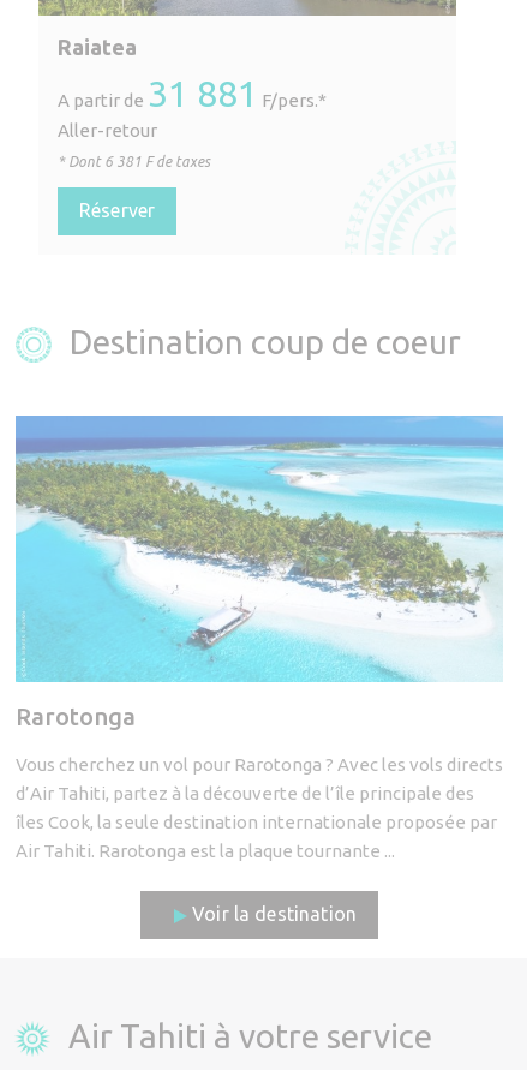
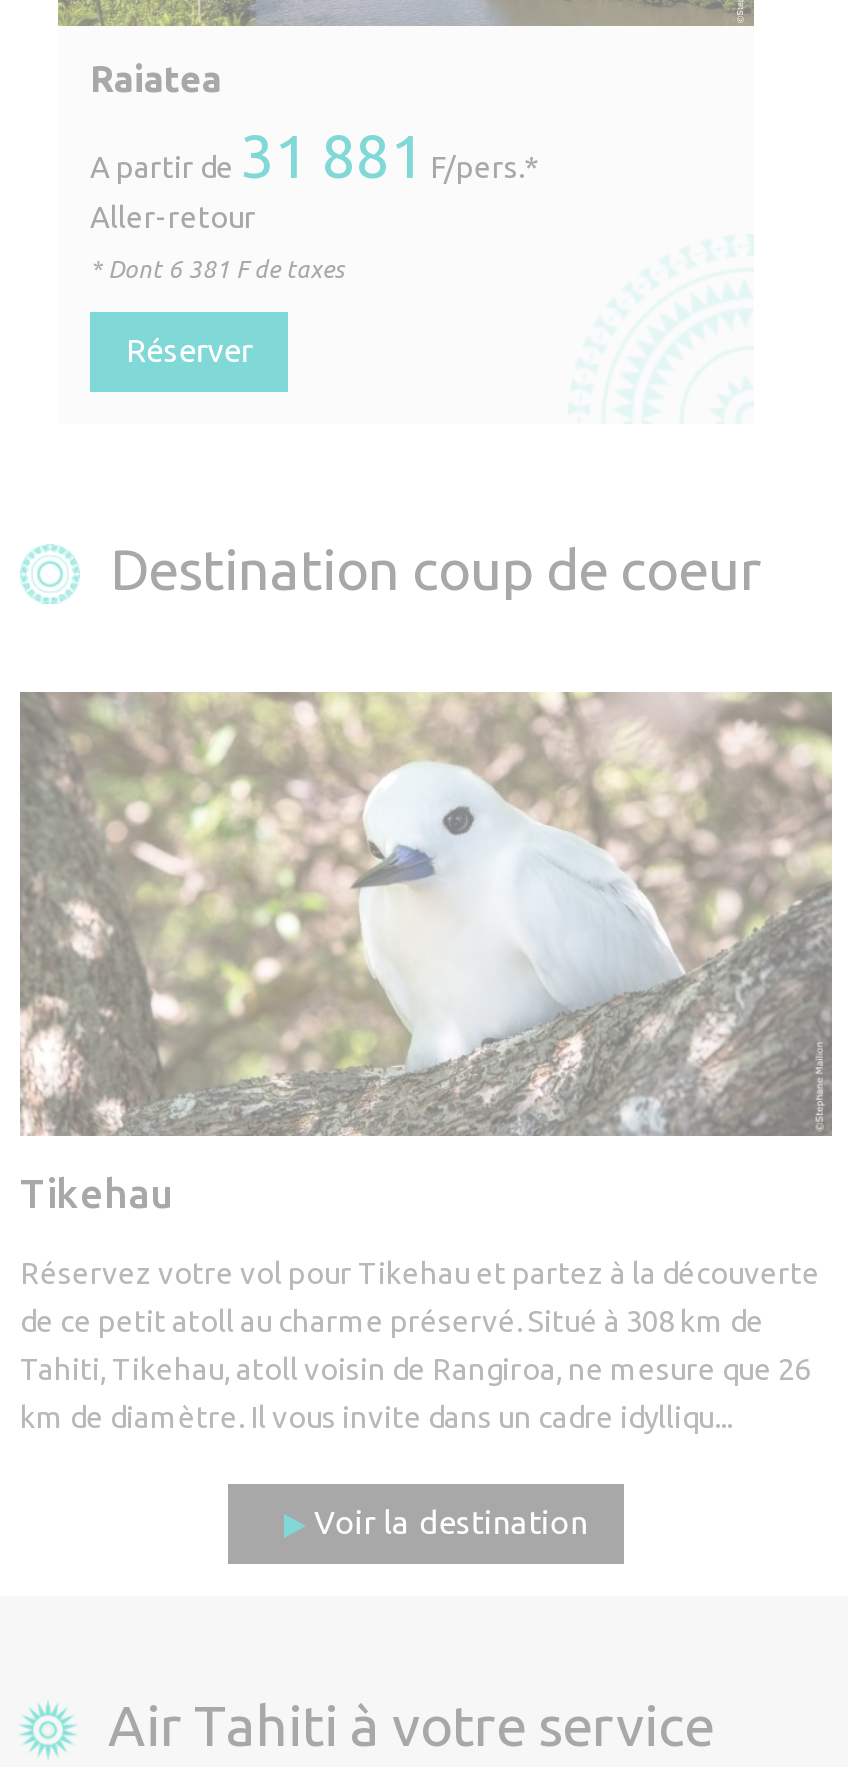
- [image]
- Rarotonga
+ [image]
+ Tikehau

- Vous cherchez un vol pour Rarotonga ? Avec les vols directs
- d’Air Tahiti, partez à la découverte de l’île principale des
- îles Cook, la seule destination internationale proposée par
- Air Tahiti. Rarotonga est la plaque tournante ...
+ Réservez votre vol pour Tikehau et partez à la découverte
+ de ce petit atoll au charme préservé. Situé à 308 km de
+ Tahiti, Tikehau, atoll voisin de Rangiroa, ne mesure que 26
+ km de diamètre. Il vous invite dans un cadre idylliqu...
